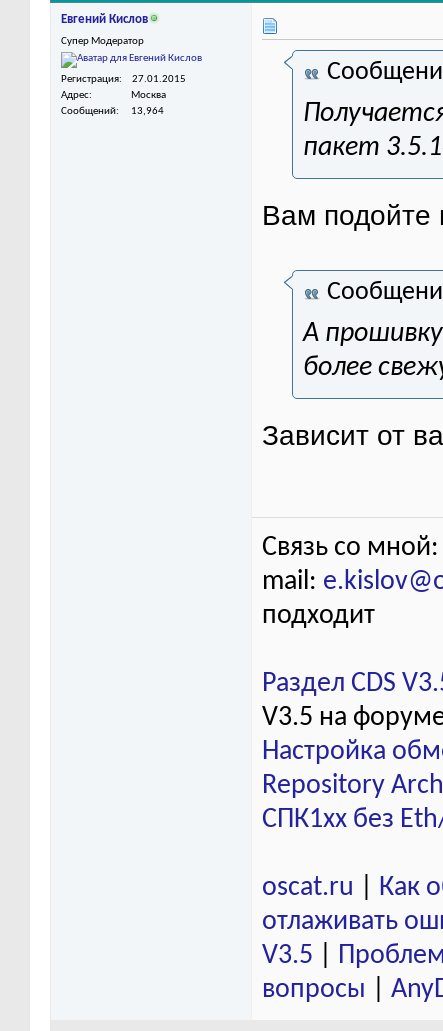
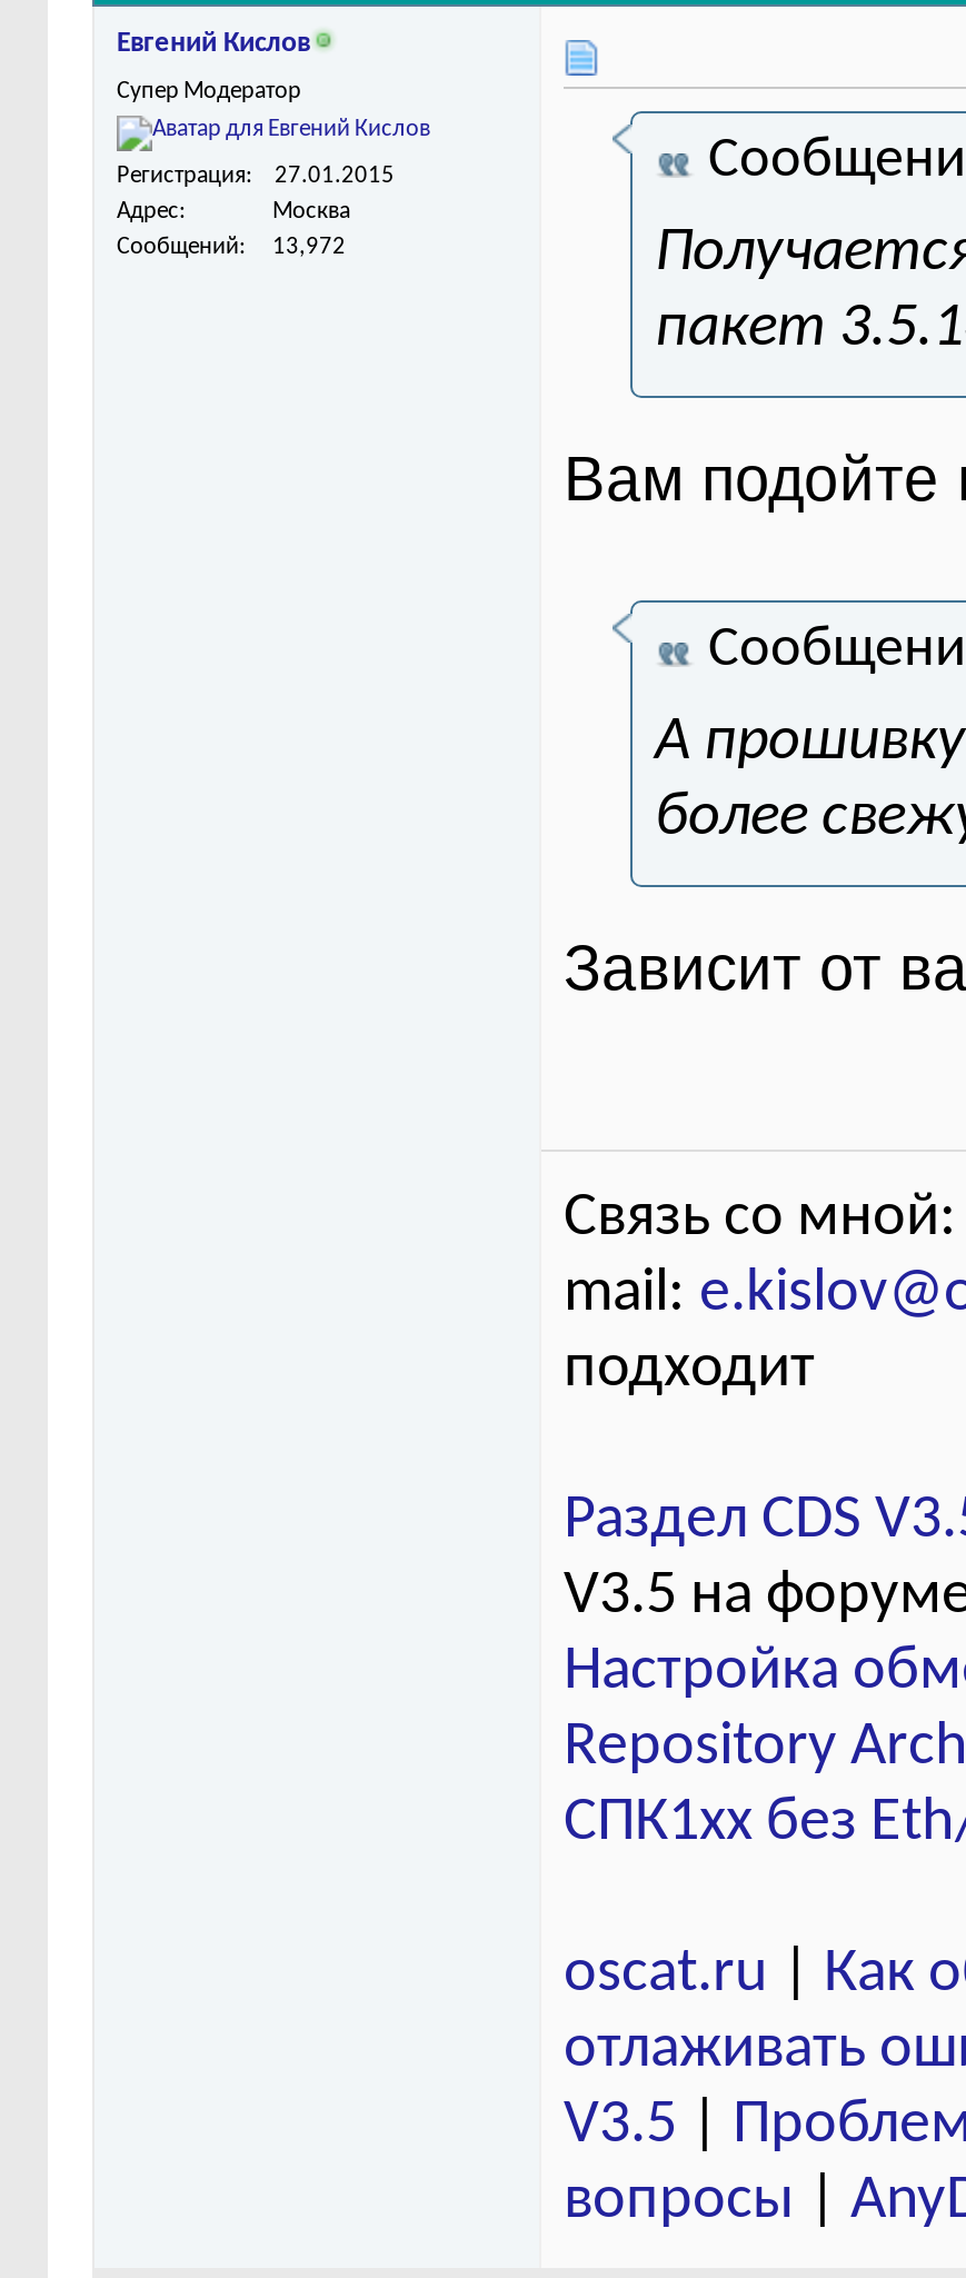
- Сообщений 13,964
+ Сообщений 13,972
